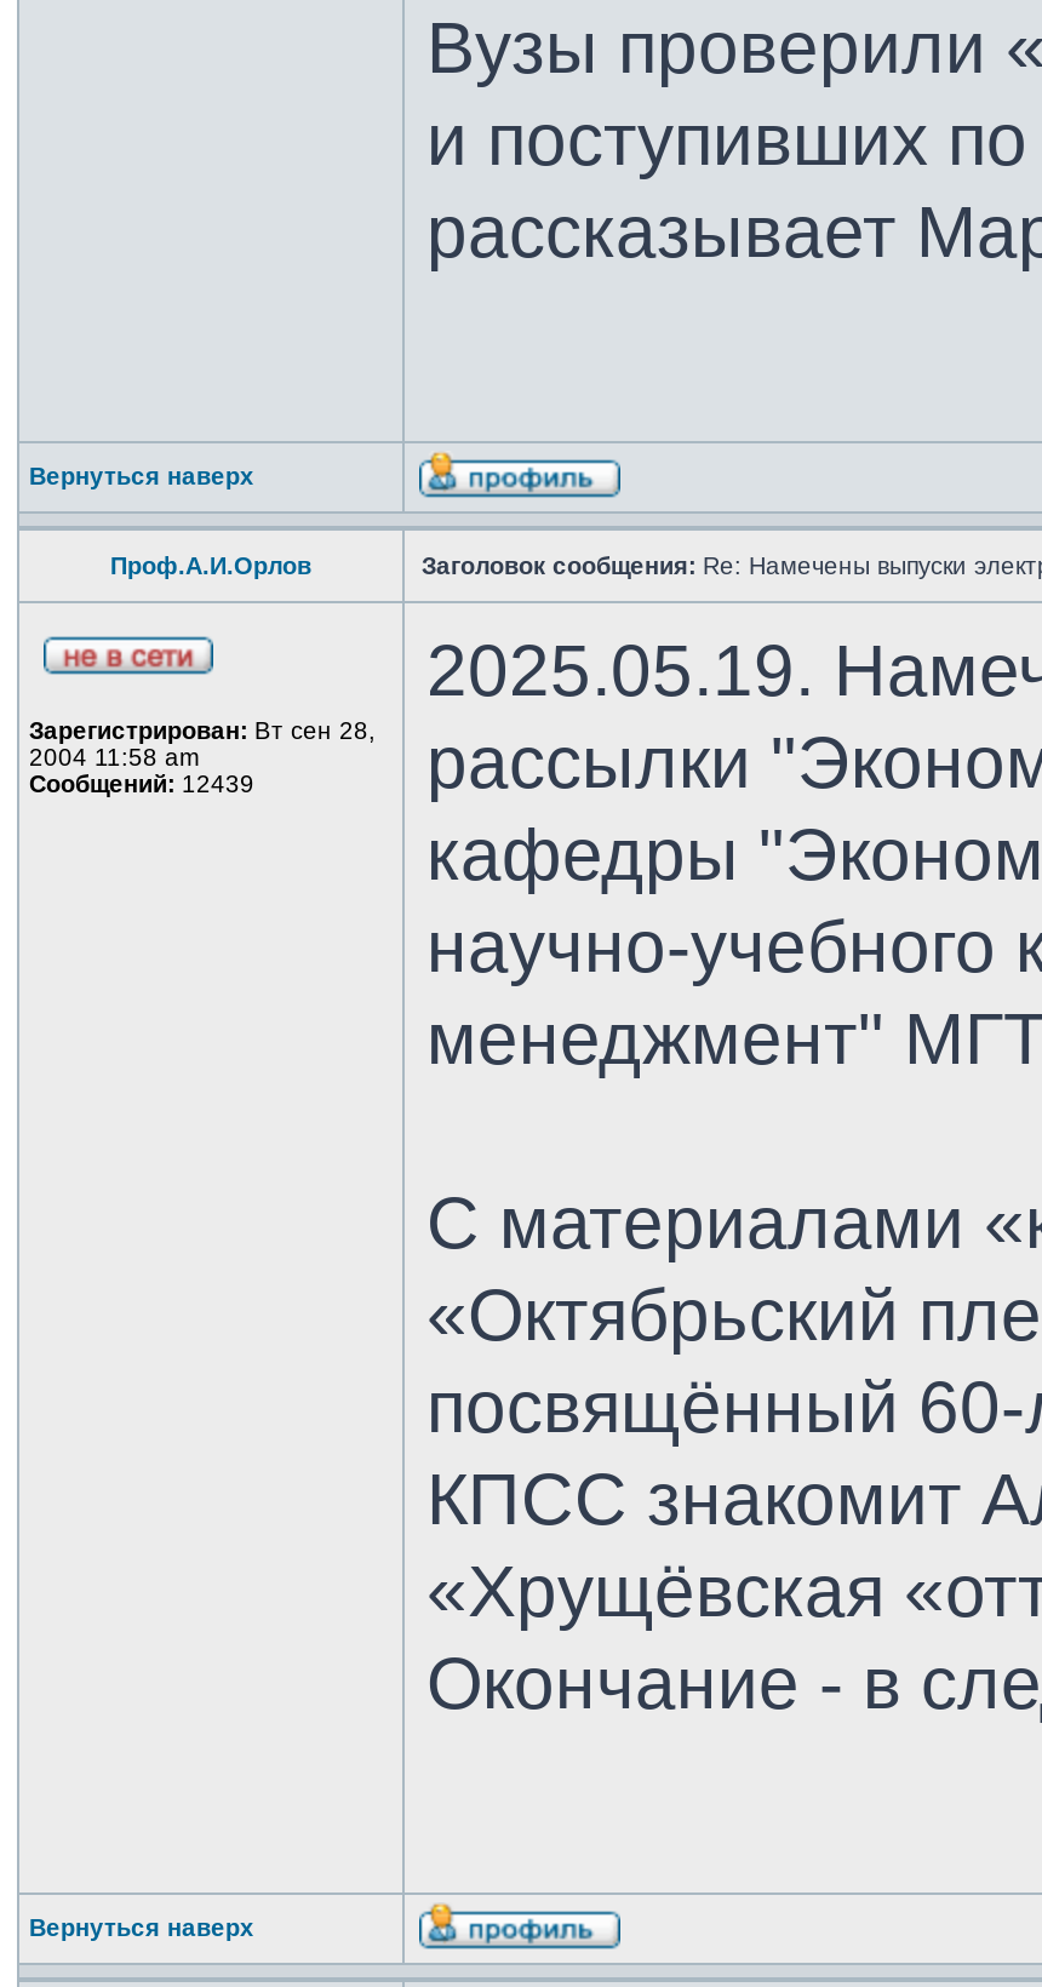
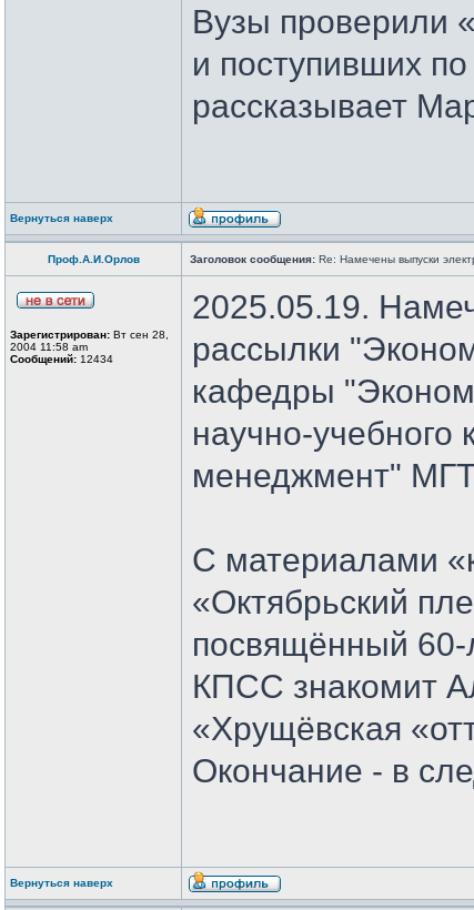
- Сообщений: 12439
+ Сообщений: 12434
